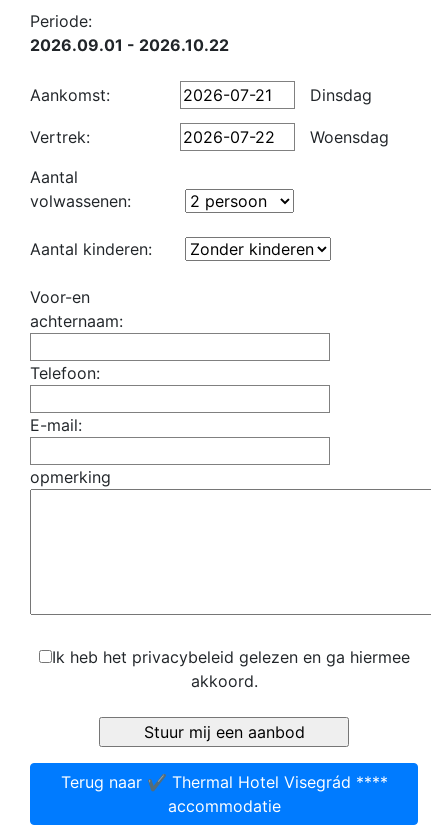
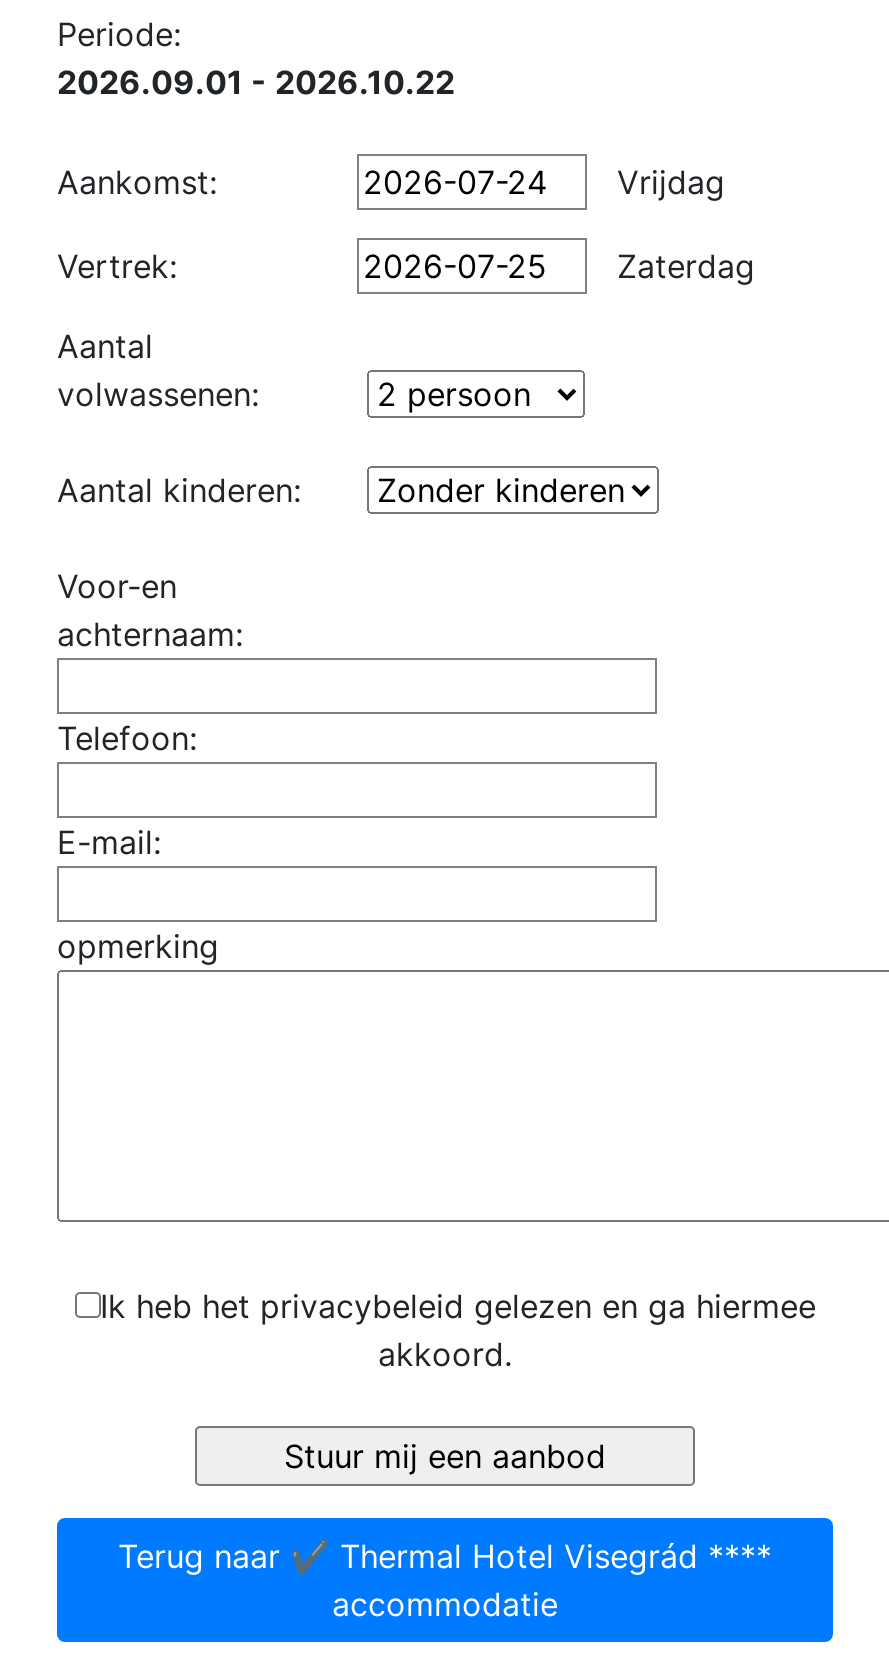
- Dinsdag
+ Vrijdag

- Woensdag
+ Zaterdag
